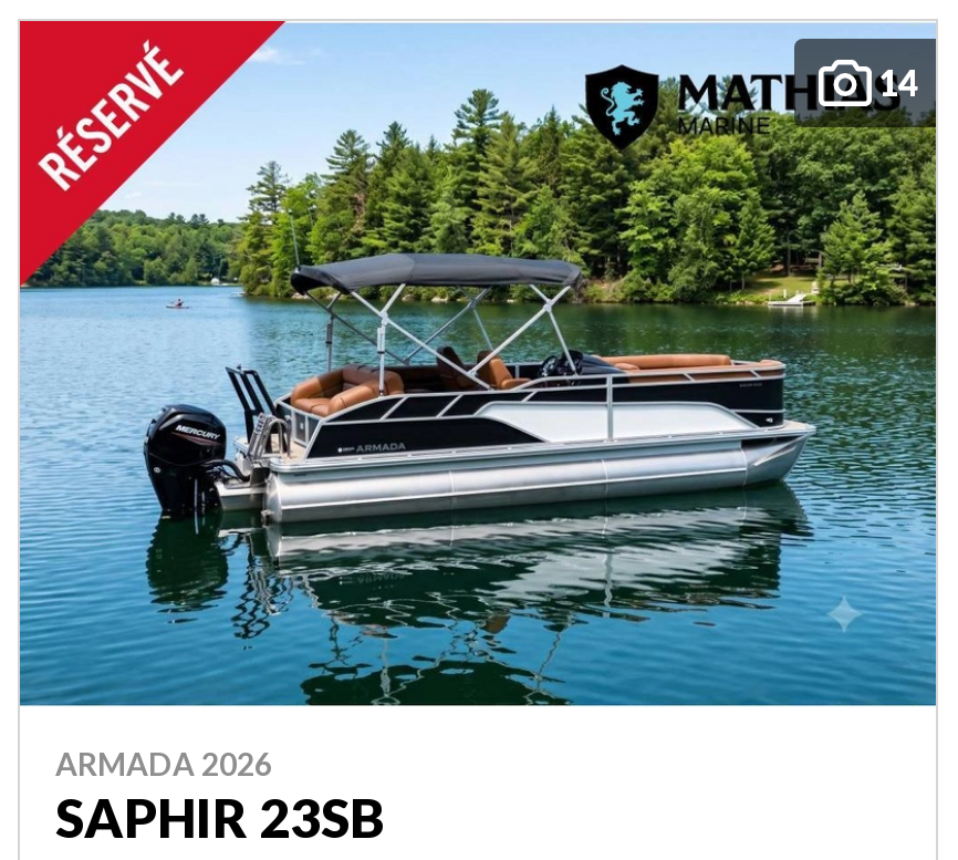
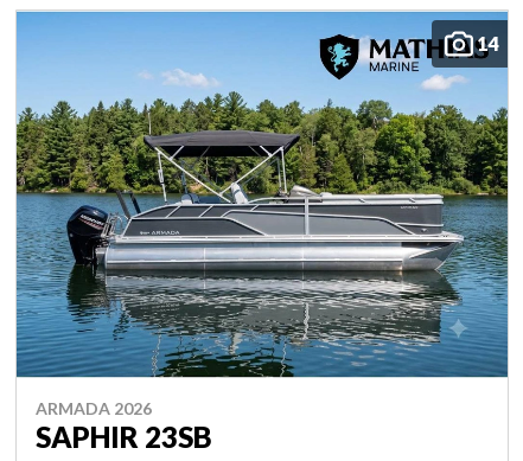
- [image]
+ [image]
